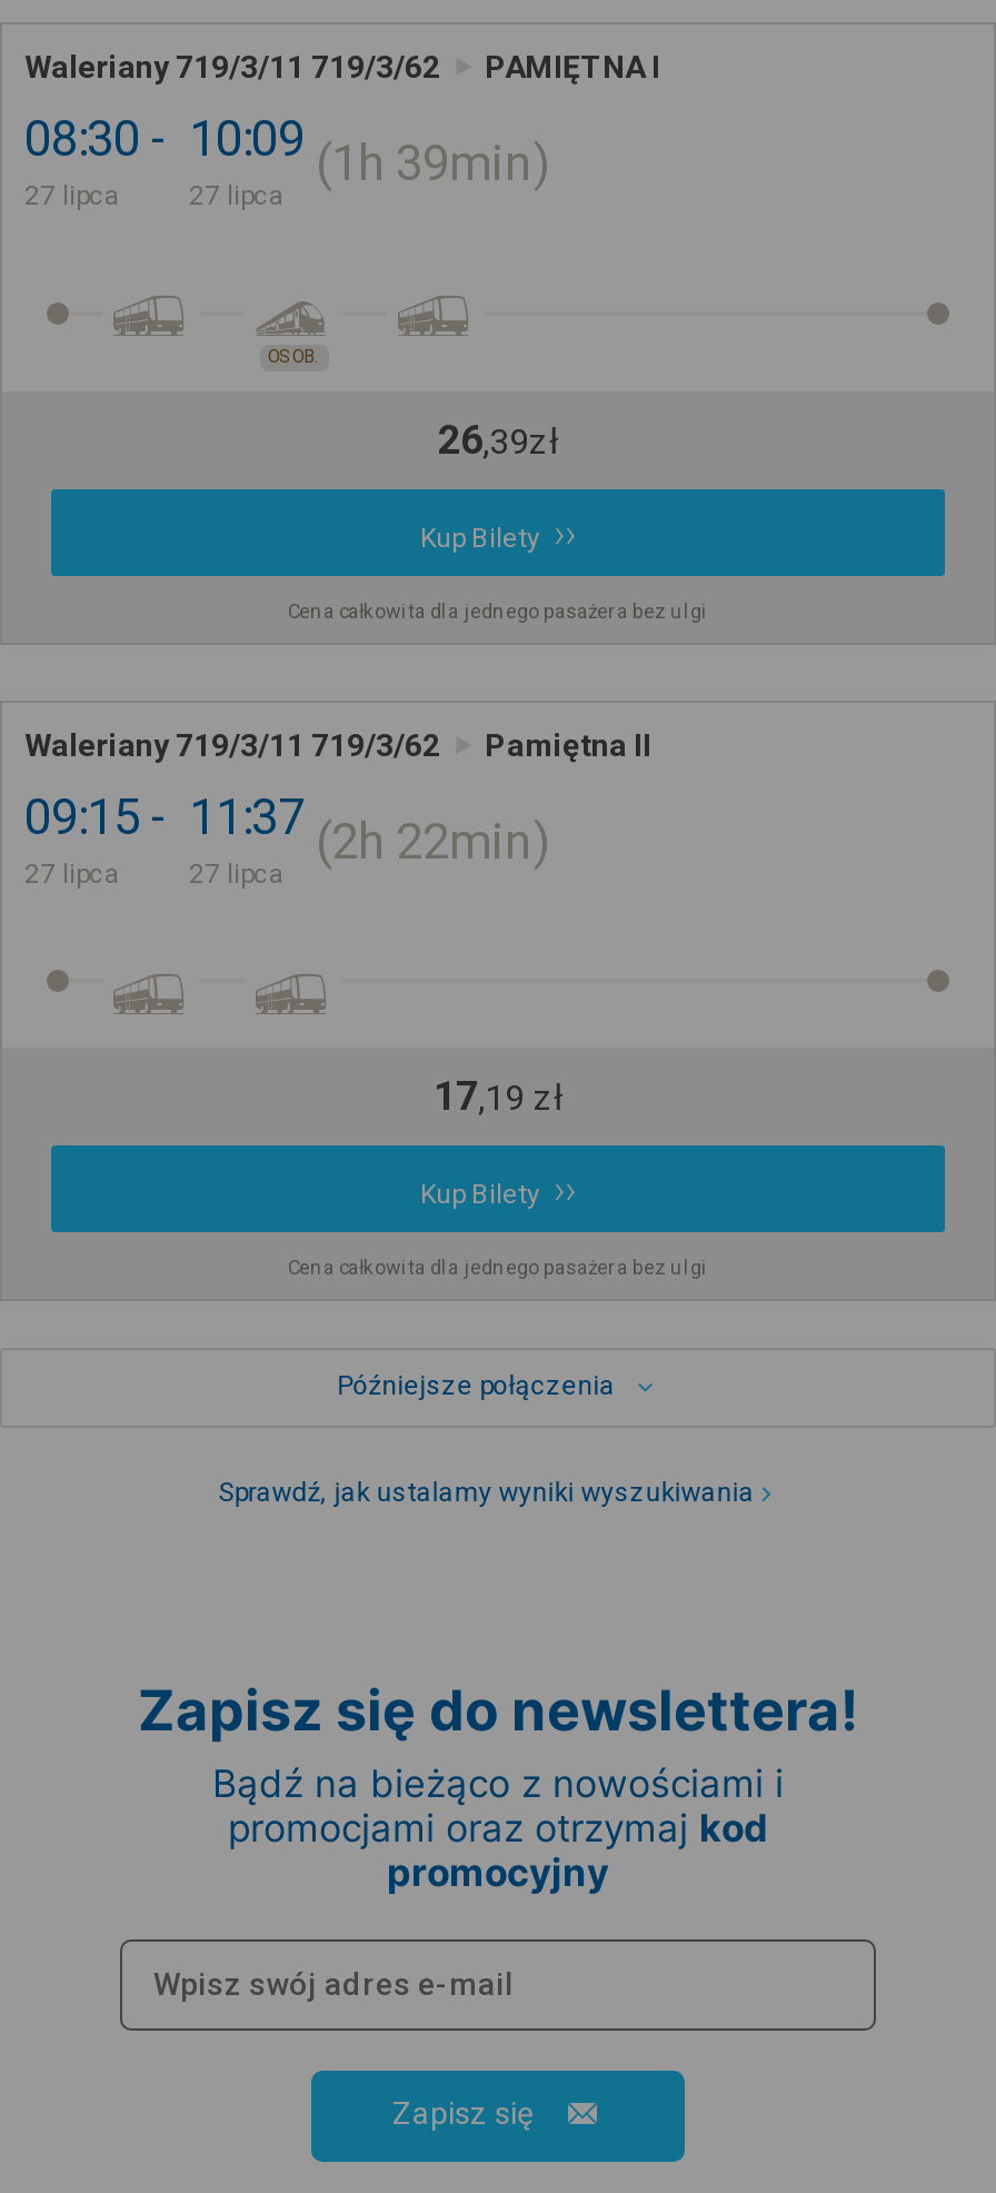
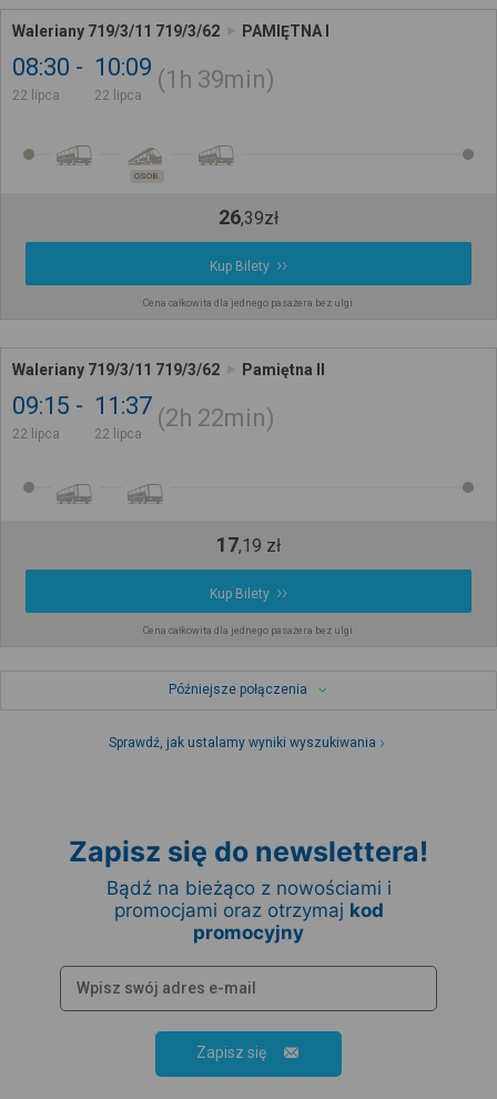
- 27 lipca
+ 22 lipca

- 27 lipca
+ 22 lipca

- 27 lipca
+ 22 lipca

- 27 lipca
+ 22 lipca
